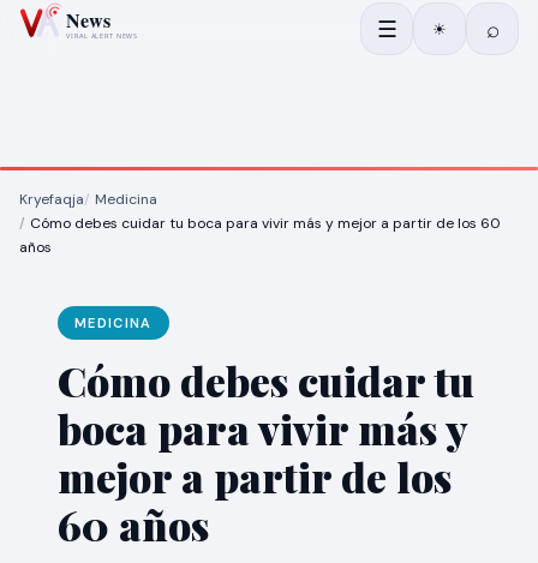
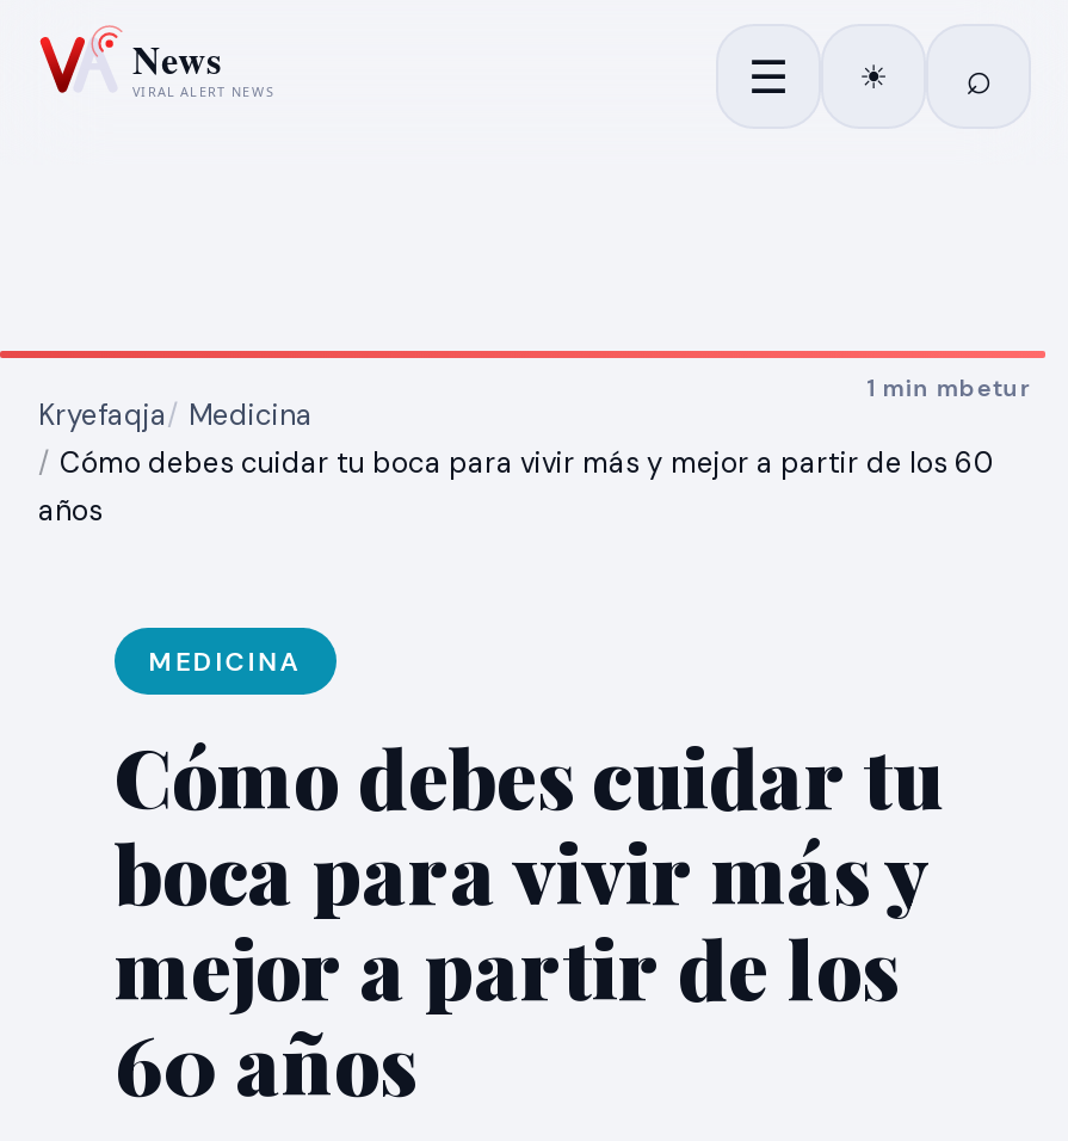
+ 1 min mbetur
